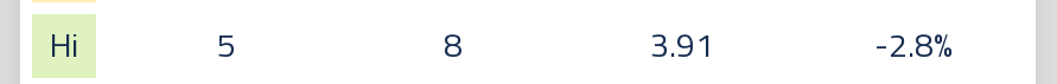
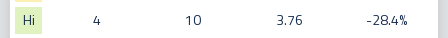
- 5
+ 4

- 8
+ 10

- 3.91
+ 3.76

- -2.8%
+ -28.4%
